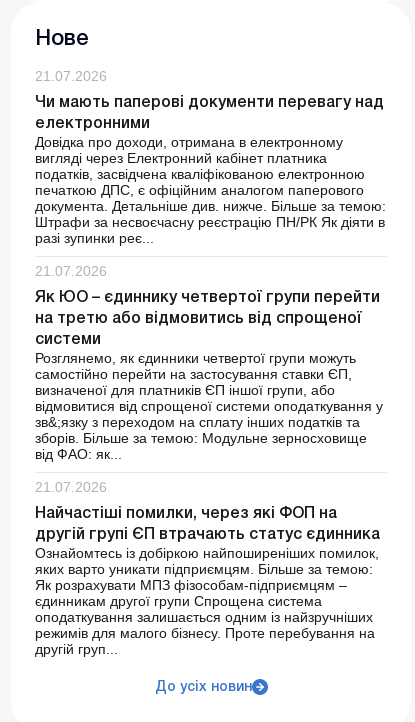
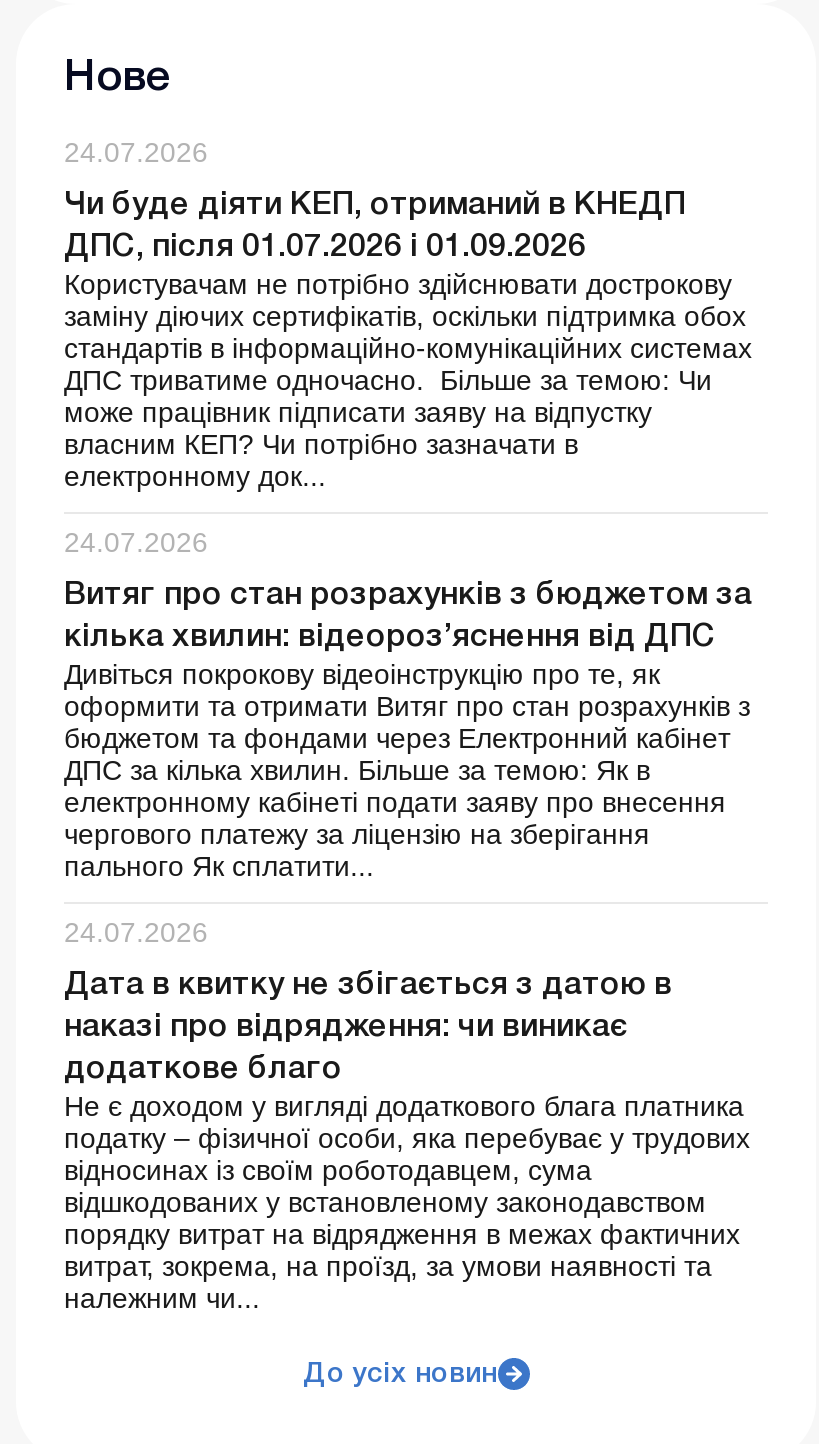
- 21.07.2026
+ 24.07.2026

- Чи мають паперові документи перевагу над
+ Чи буде діяти КЕП, отриманий в КНЕДП

- електронними
- Довідка про доходи, отримана в електронному
- вигляді через Електронний кабінет платника
- податків, засвідчена кваліфікованою електронною
- печаткою ДПС, є офіційним аналогом паперового
- документа. Детальніше див. нижче. Більше за темою:
- Штрафи за несвоєчасну реєстрацію ПН/РК Як діяти в
- разі зупинки реє...
+ ДПС, після 01.07.2026 і 01.09.2026
+ Користувачам не потрібно здійснювати дострокову
+ заміну діючих сертифікатів, оскільки підтримка обох
+ стандартів в інформаційно-комунікаційних системах
+ ДПС триватиме одночасно. Більше за темою: Чи
+ може працівник підписати заяву на відпустку
+ власним КЕП? Чи потрібно зазначати в
+ електронному док...

- 21.07.2026
+ 24.07.2026

- Як ЮО – єдиннику четвертої групи перейти
+ Витяг про стан розрахунків з бюджетом за

- на третю або відмовитись від спрощеної
+ кілька хвилин: відеороз’яснення від ДПС
+ Дивіться покрокову відеоінструкцію про те, як
+ оформити та отримати Витяг про стан розрахунків з
+ бюджетом та фондами через Електронний кабінет
+ ДПС за кілька хвилин. Більше за темою: Як в
+ електронному кабінеті подати заяву про внесення
+ чергового платежу за ліцензію на зберігання
+ пального Як сплатити...

- системи
- Розглянемо, як єдинники четвертої групи можуть
- самостійно перейти на застосування ставки ЄП,
- визначеної для платників ЄП іншої групи, або
- відмовитися від спрощеної системи оподаткування у
- зв&;язку з переходом на сплату інших податків та
- зборів. Більше за темою: Модульне зерносховище
- від ФАО: як...
+ 24.07.2026

- 21.07.2026
+ Дата в квитку не збігається з датою в

- Найчастіші помилки, через які ФОП на
+ наказі про відрядження: чи виникає

- другій групі ЄП втрачають статус єдинника
- Ознайомтесь із добіркою найпоширеніших помилок,
- яких варто уникати підприємцям. Більше за темою:
- Як розрахувати МПЗ фізособам-підприємцям –
- єдинникам другої групи Спрощена система
- оподаткування залишається одним із найзручніших
- режимів для малого бізнесу. Проте перебування на
- другій груп...
+ додаткове благо
+ Не є доходом у вигляді додаткового блага платника
+ податку – фізичної особи, яка перебуває у трудових
+ відносинах із своїм роботодавцем, сума
+ відшкодованих у встановленому законодавством
+ порядку витрат на відрядження в межах фактичних
+ витрат, зокрема, на проїзд, за умови наявності та
+ належним чи...
